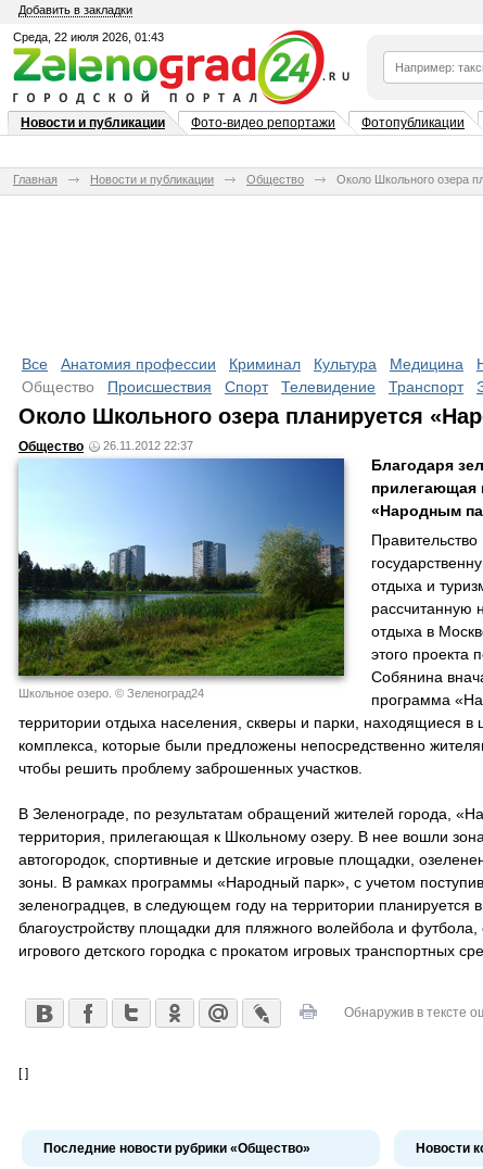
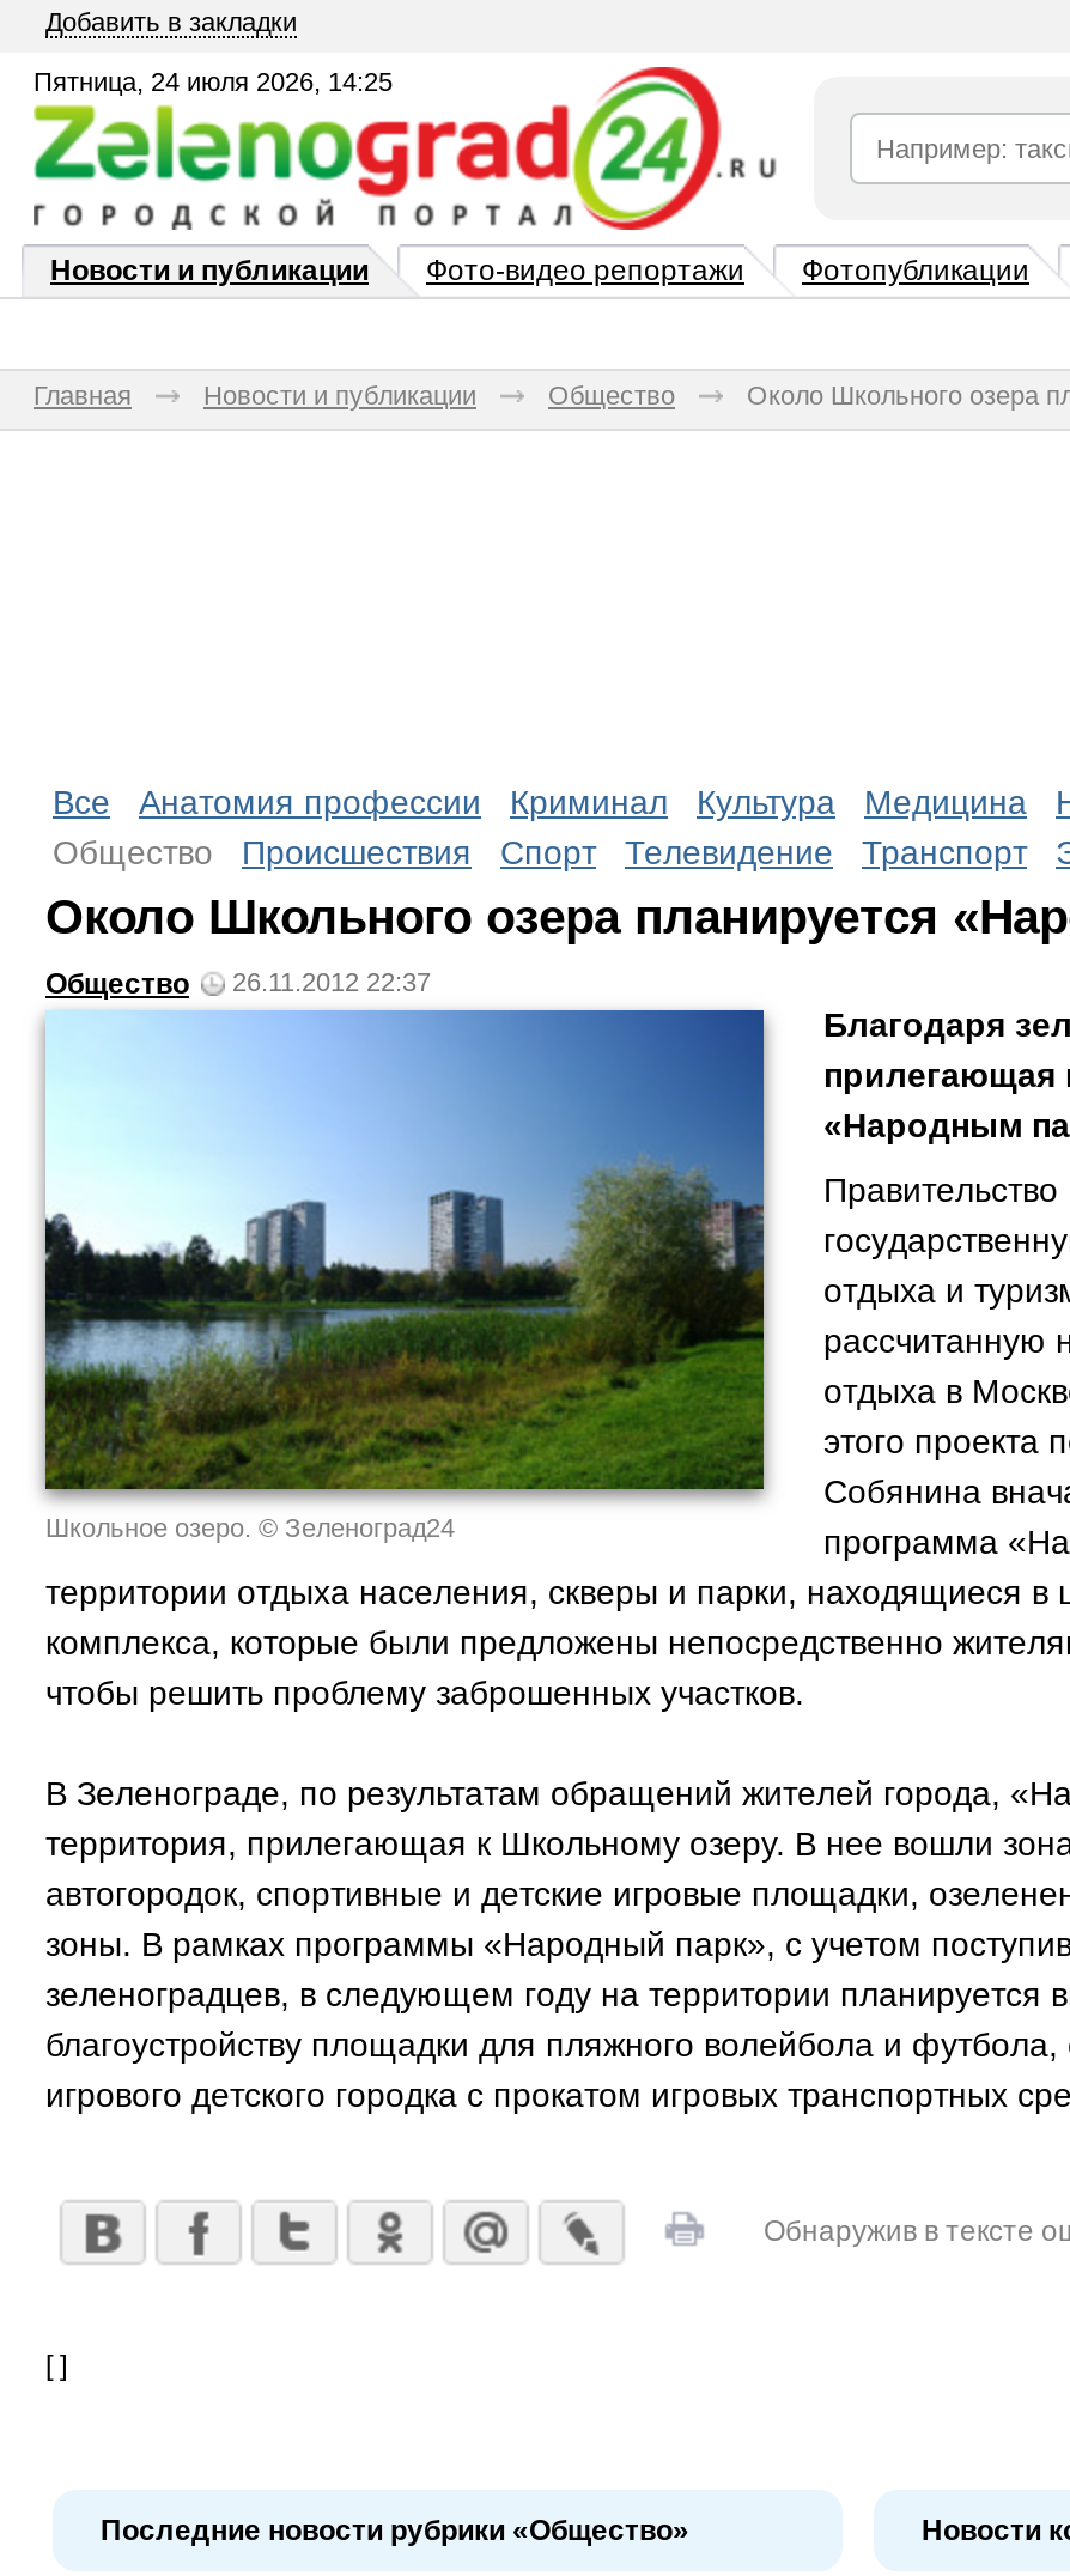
- Среда, 22 июля 2026, 01:43
+ Пятница, 24 июля 2026, 14:25
